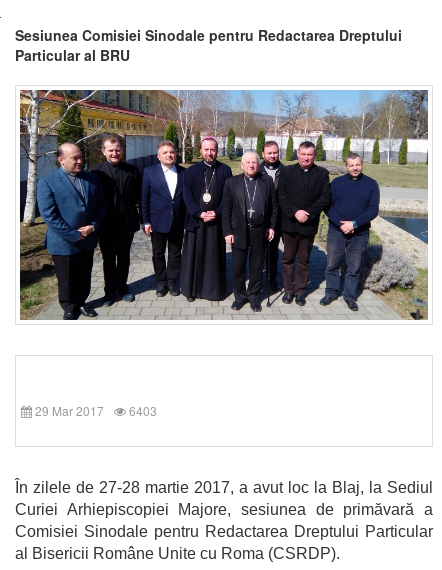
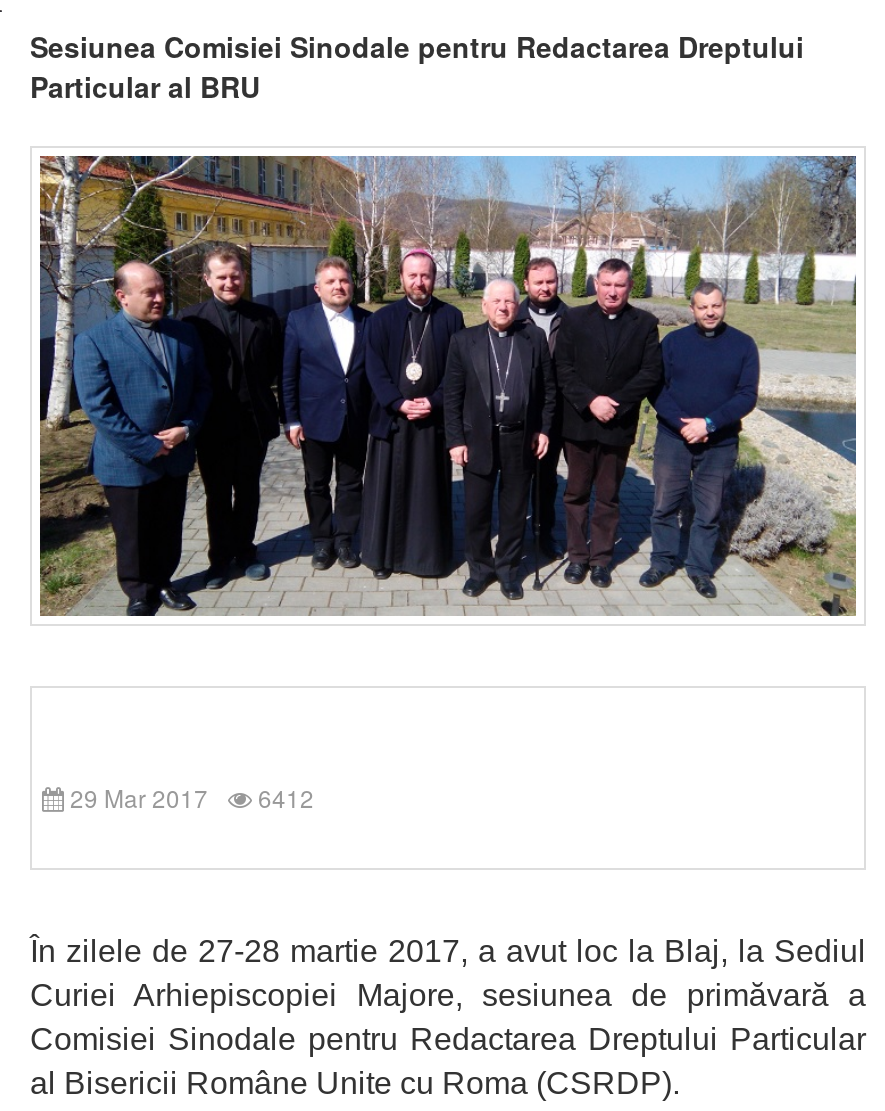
- 29 Mar 2017 6403
+ 29 Mar 2017 6412
